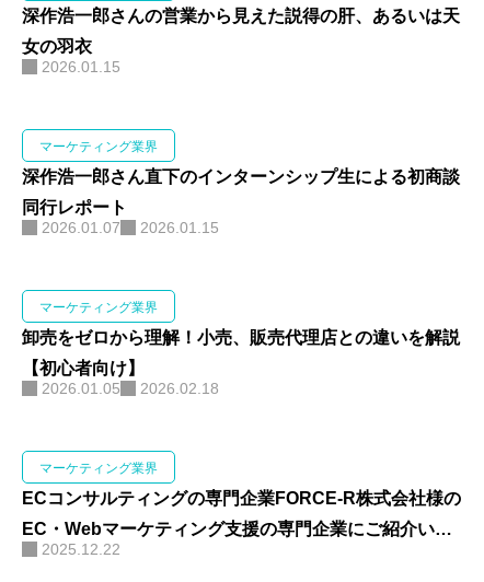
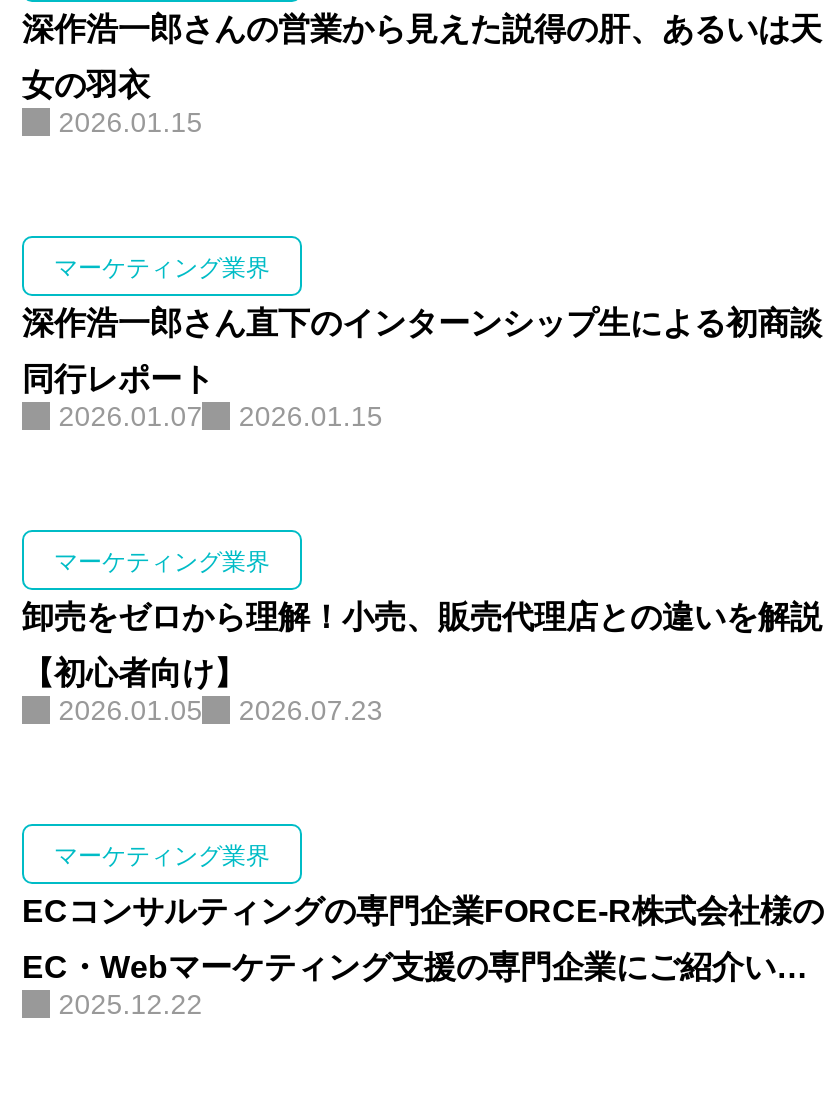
- 2026.01.05 2026.02.18
+ 2026.01.05 2026.07.23
